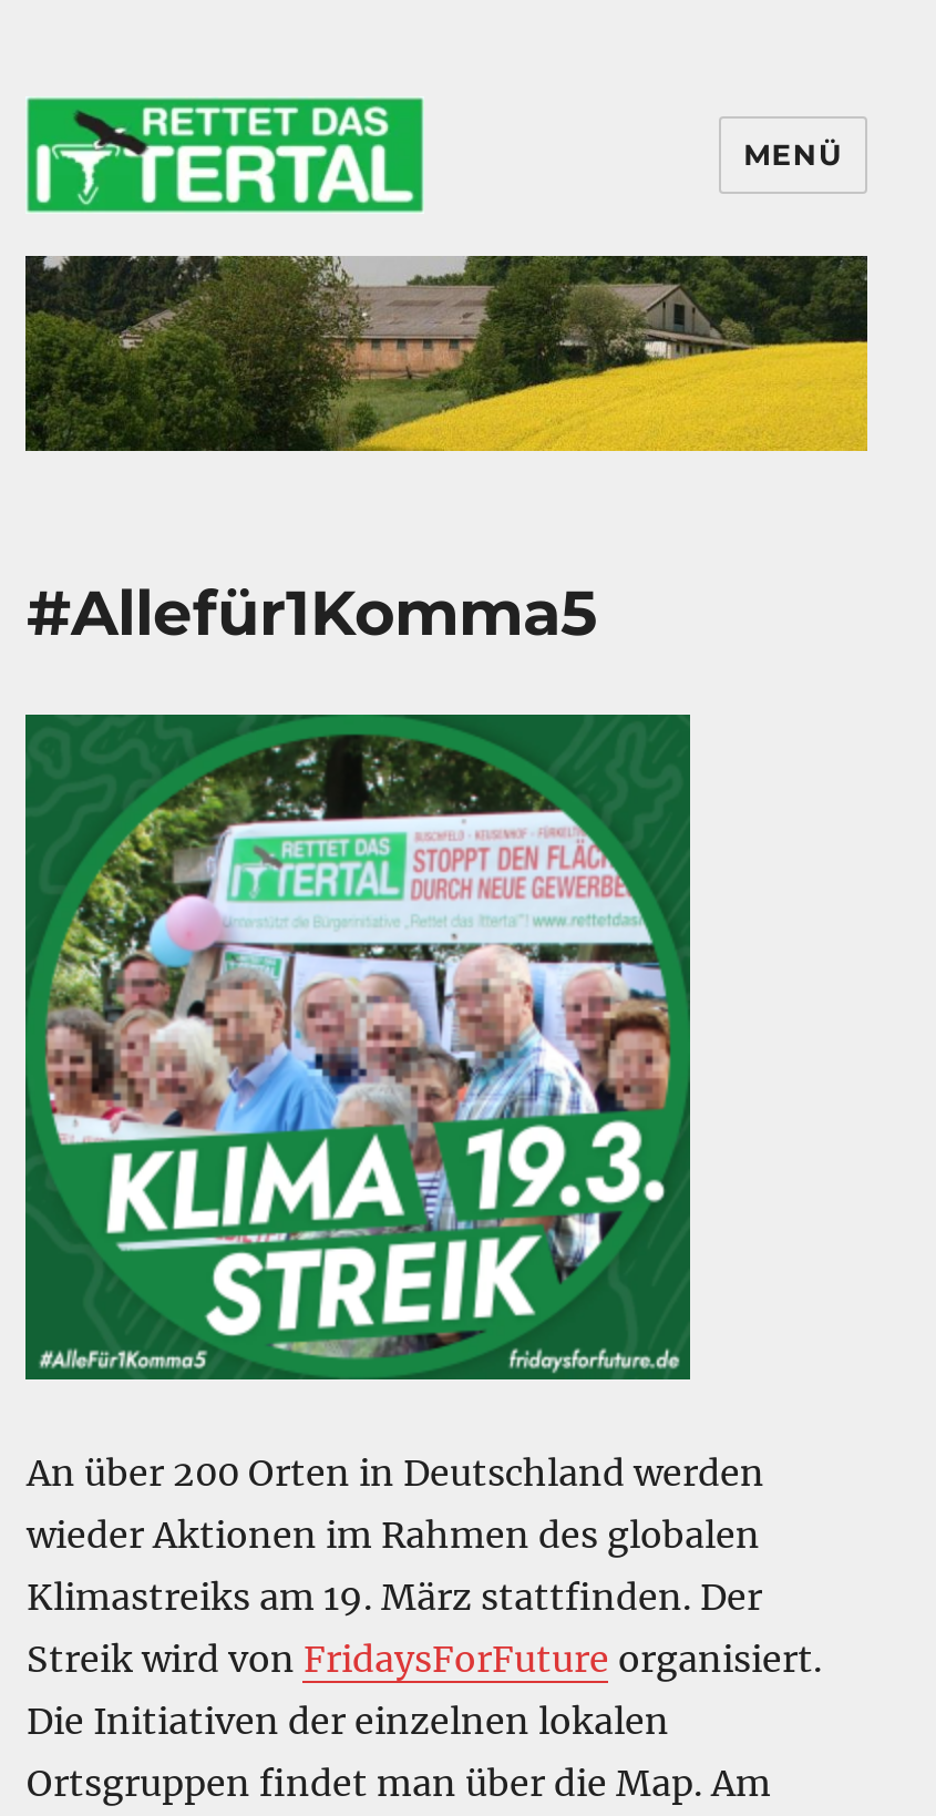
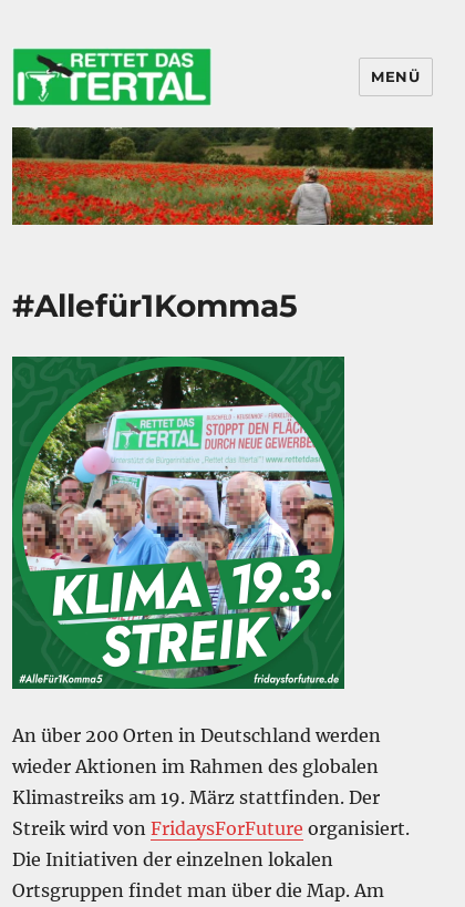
- [image]
+ [image]
